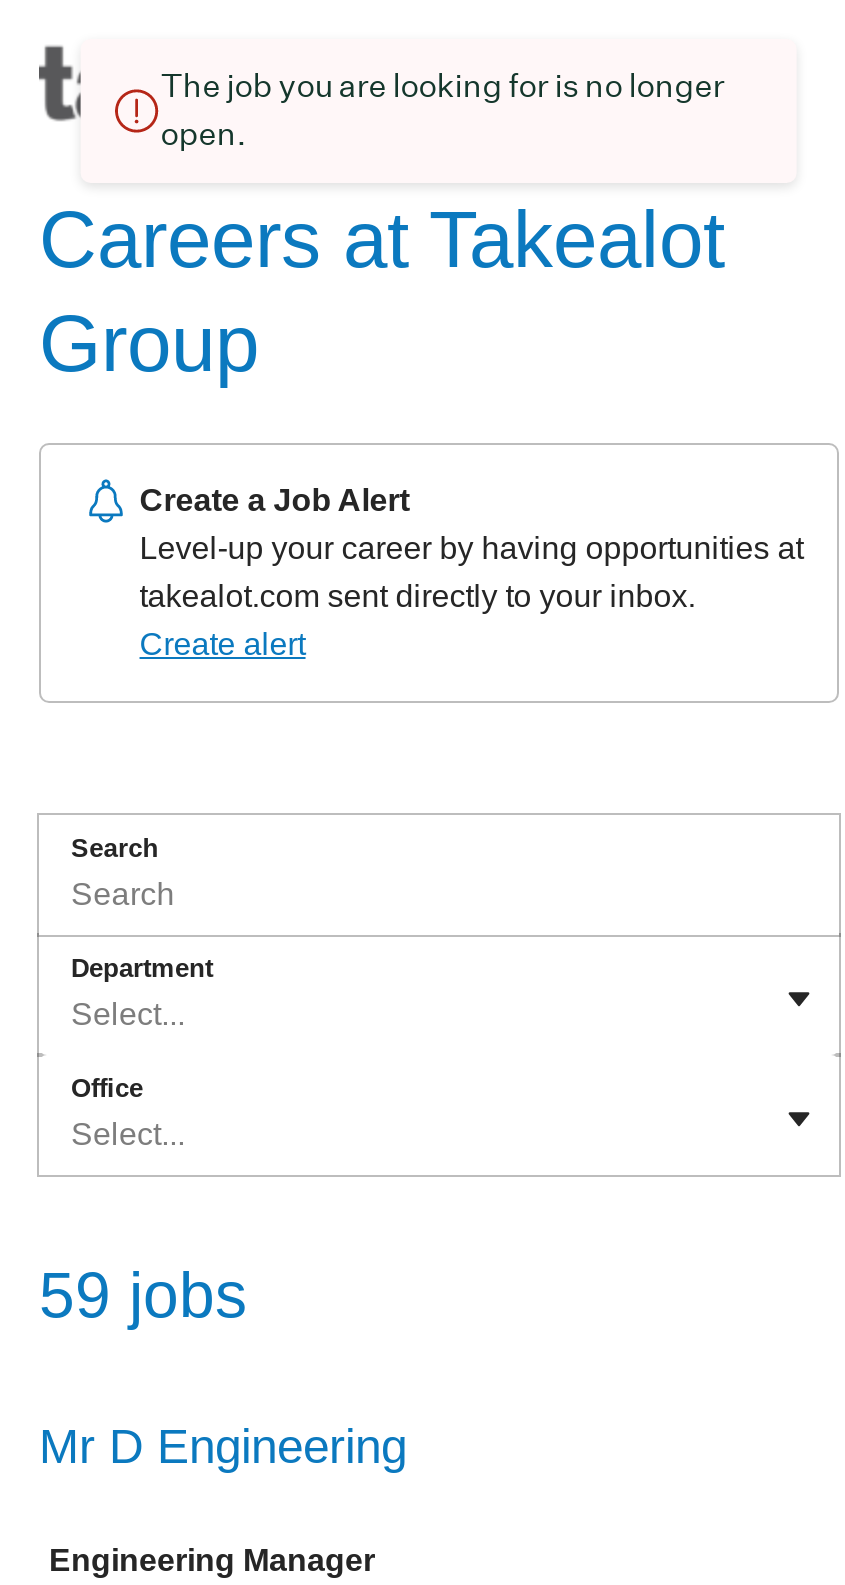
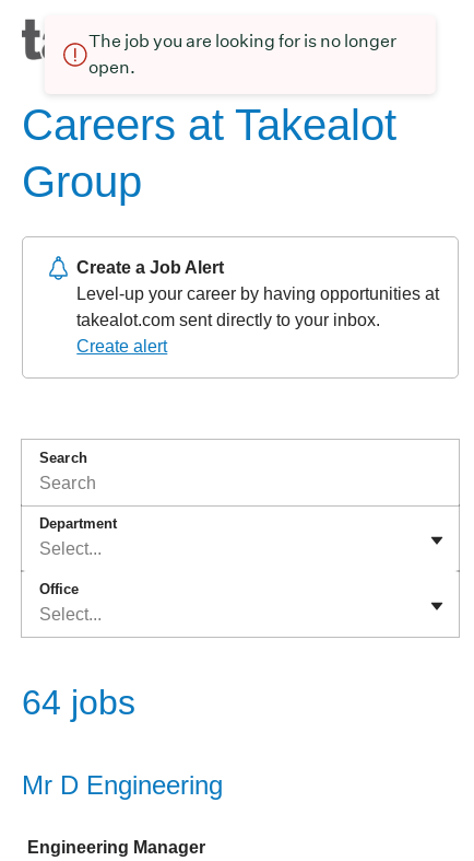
- 59 jobs
+ 64 jobs
